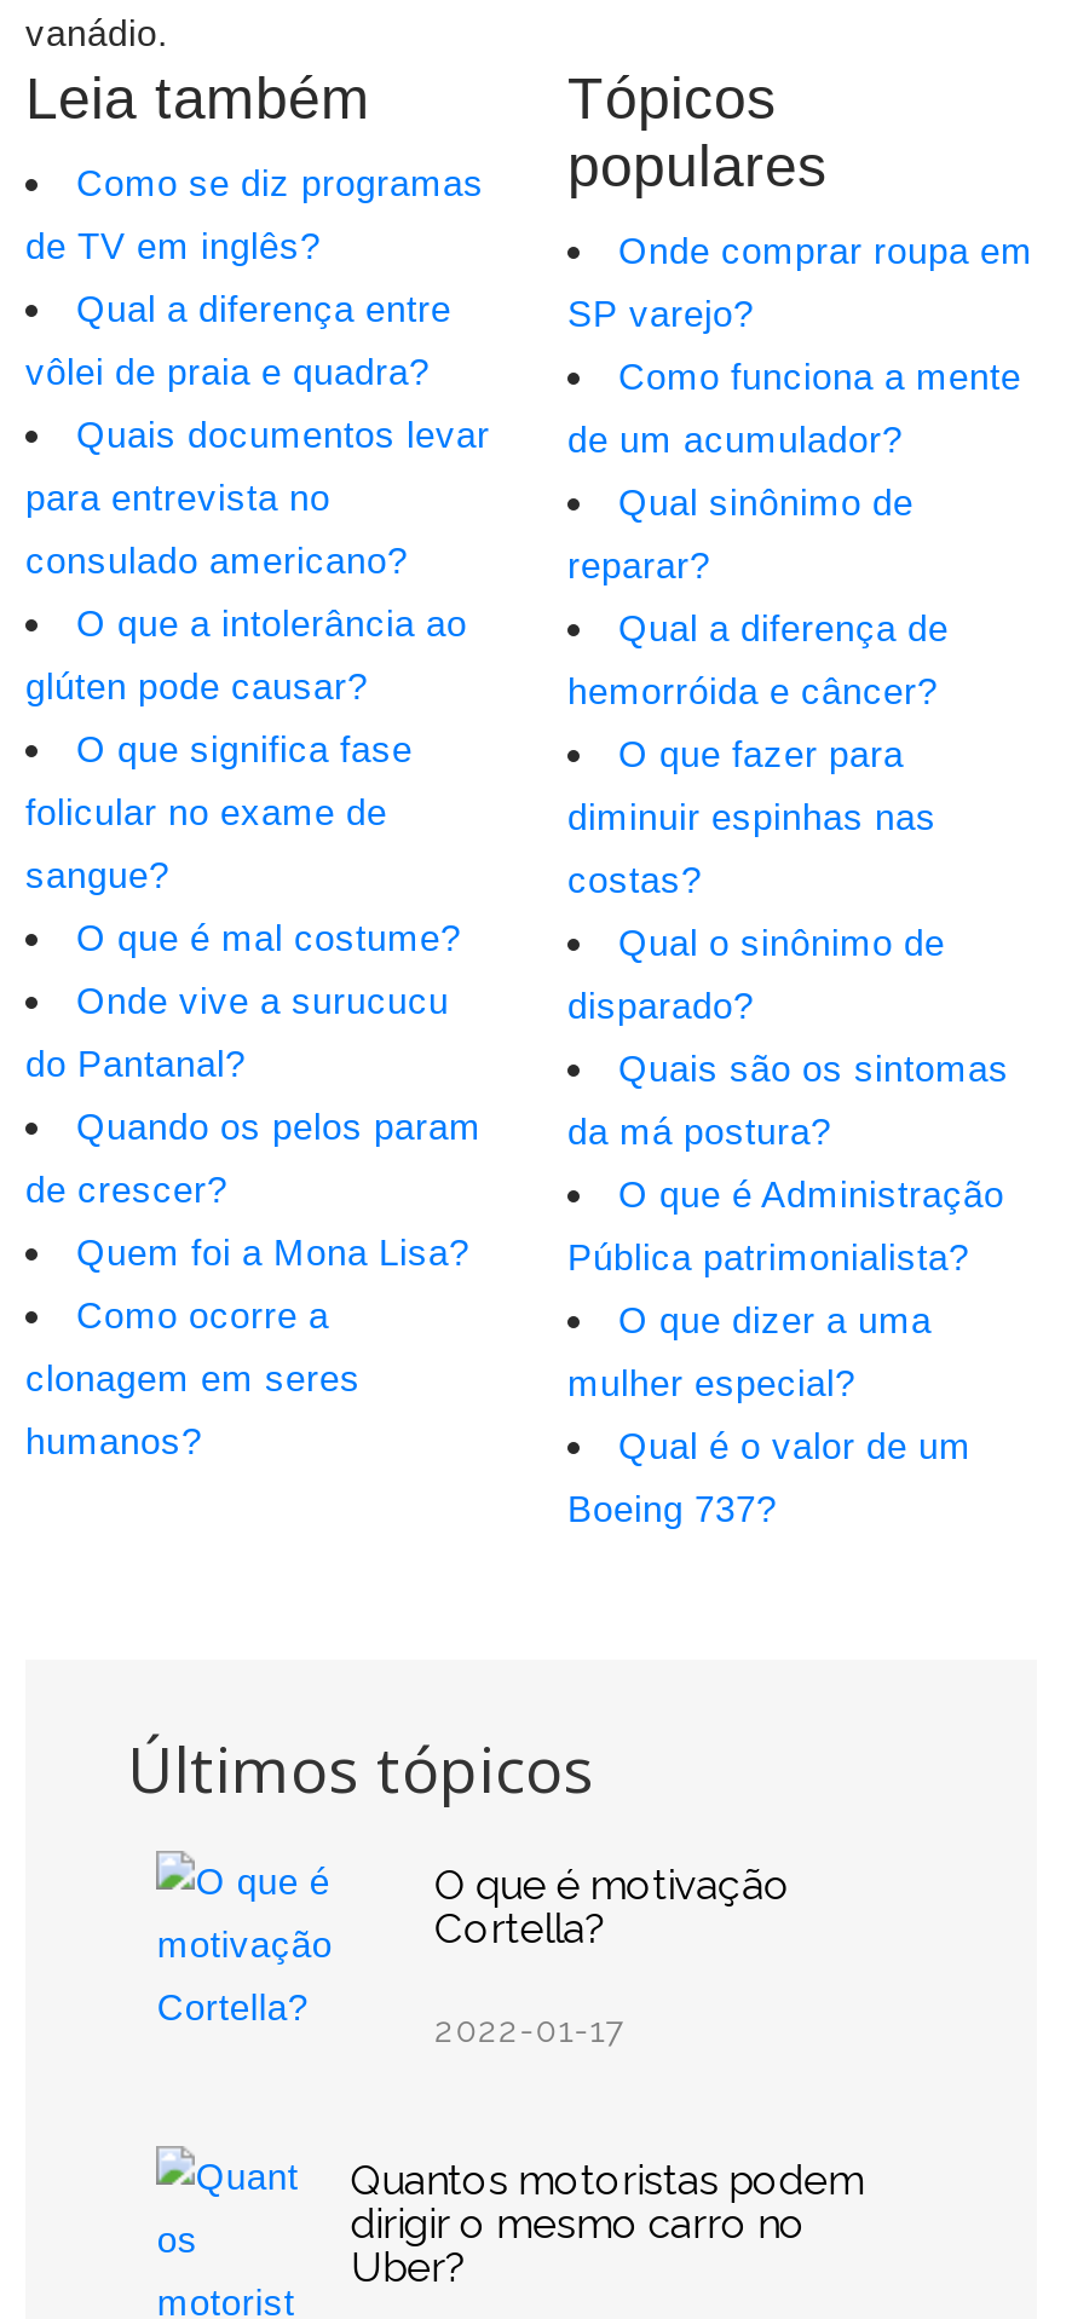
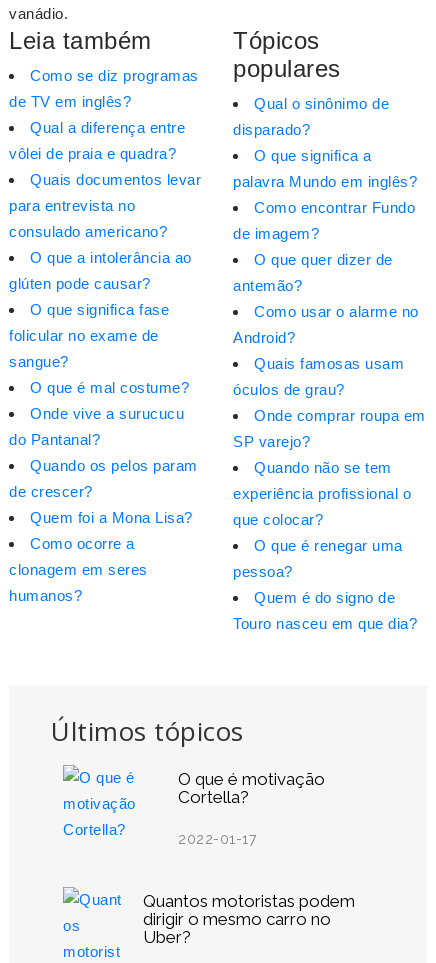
moved down: Onde comprar roupa em | SP varejo?

- Como funciona a mente
- de um acumulador?
- Qual sinônimo de
- reparar?
- Qual a diferença de
- hemorróida e câncer?
- O que fazer para
- diminuir espinhas nas
- costas?

moved up: Qual o sinônimo de | disparado?

- Quais são os sintomas
- da má postura?
- O que é Administração
- Pública patrimonialista?
- O que dizer a uma
- mulher especial?
- Qual é o valor de um
- Boeing 737?
+ O que significa a
+ palavra Mundo em inglês?
+ Como encontrar Fundo
+ de imagem?
+ O que quer dizer de
+ antemão?
+ Como usar o alarme no
+ Android?
+ Quais famosas usam
+ óculos de grau?
+ Quando não se tem
+ experiência profissional o
+ que colocar?
+ O que é renegar uma
+ pessoa?
+ Quem é do signo de
+ Touro nasceu em que dia?
